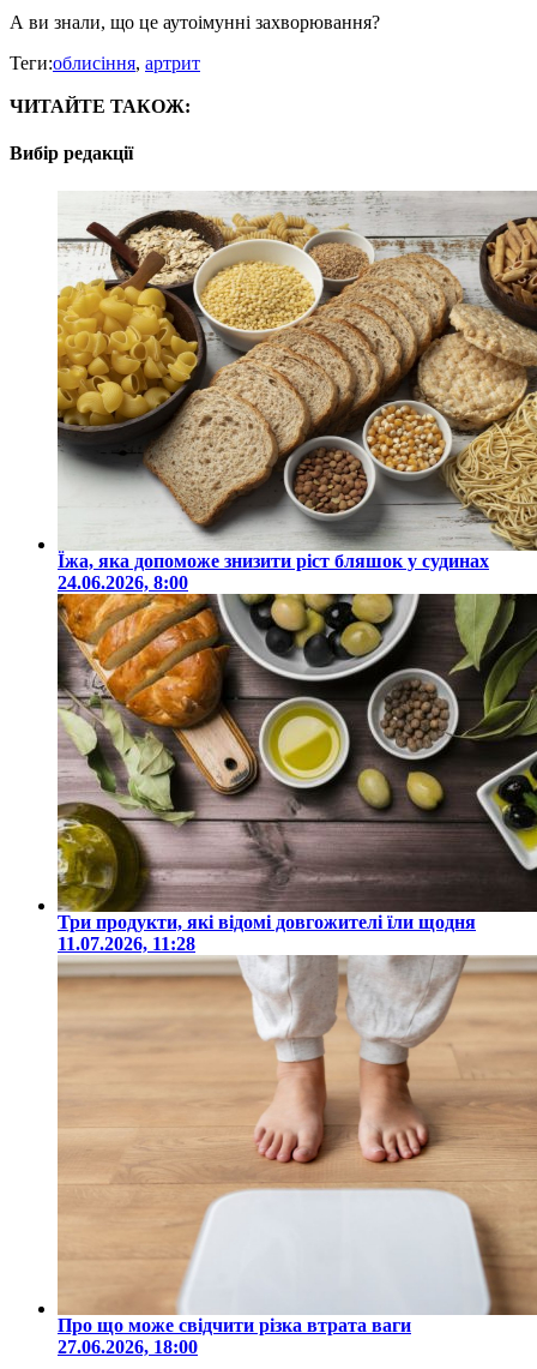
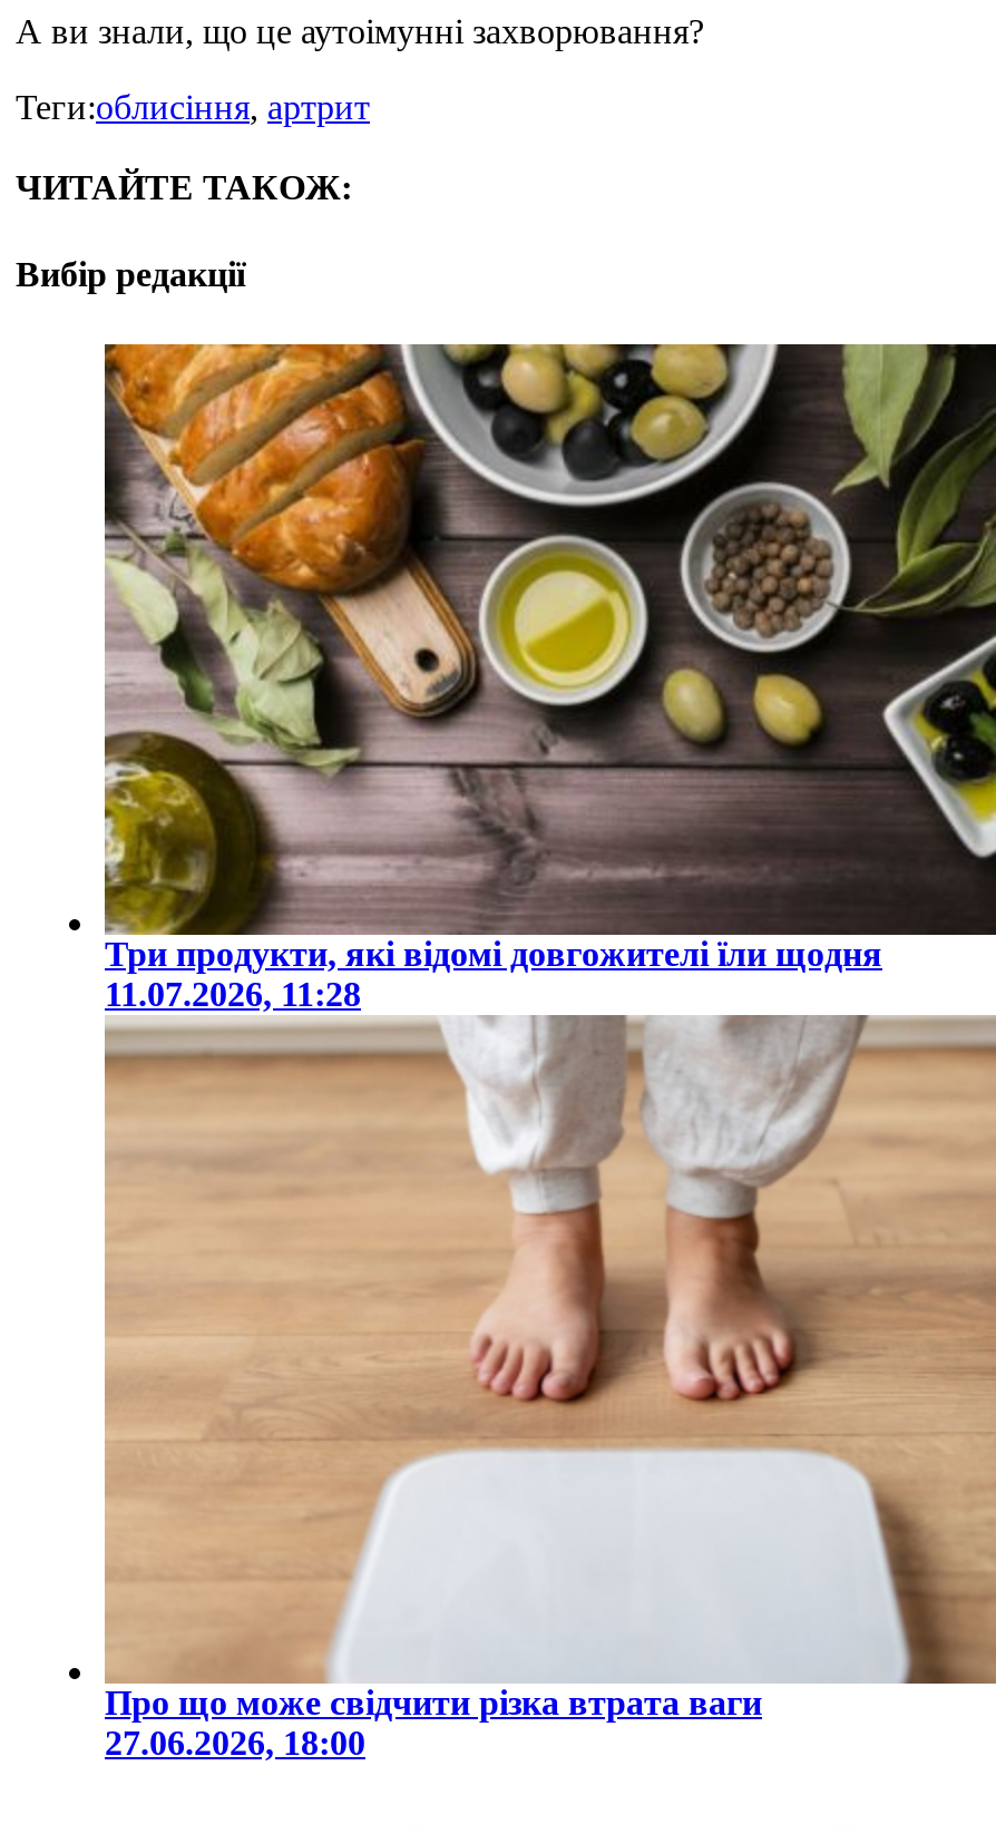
- [image]
- Їжа, яка допоможе знизити ріст бляшок у судинах
- 24.06.2026, 8:00
